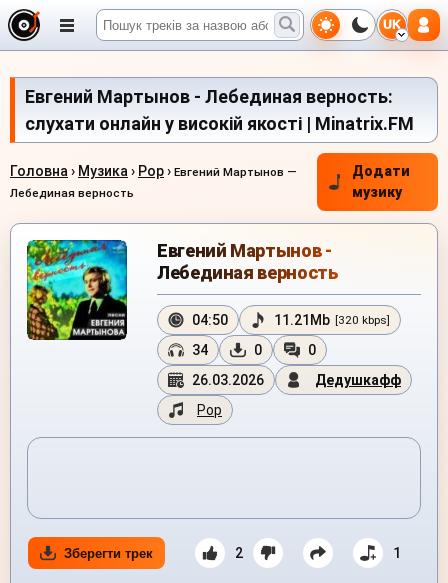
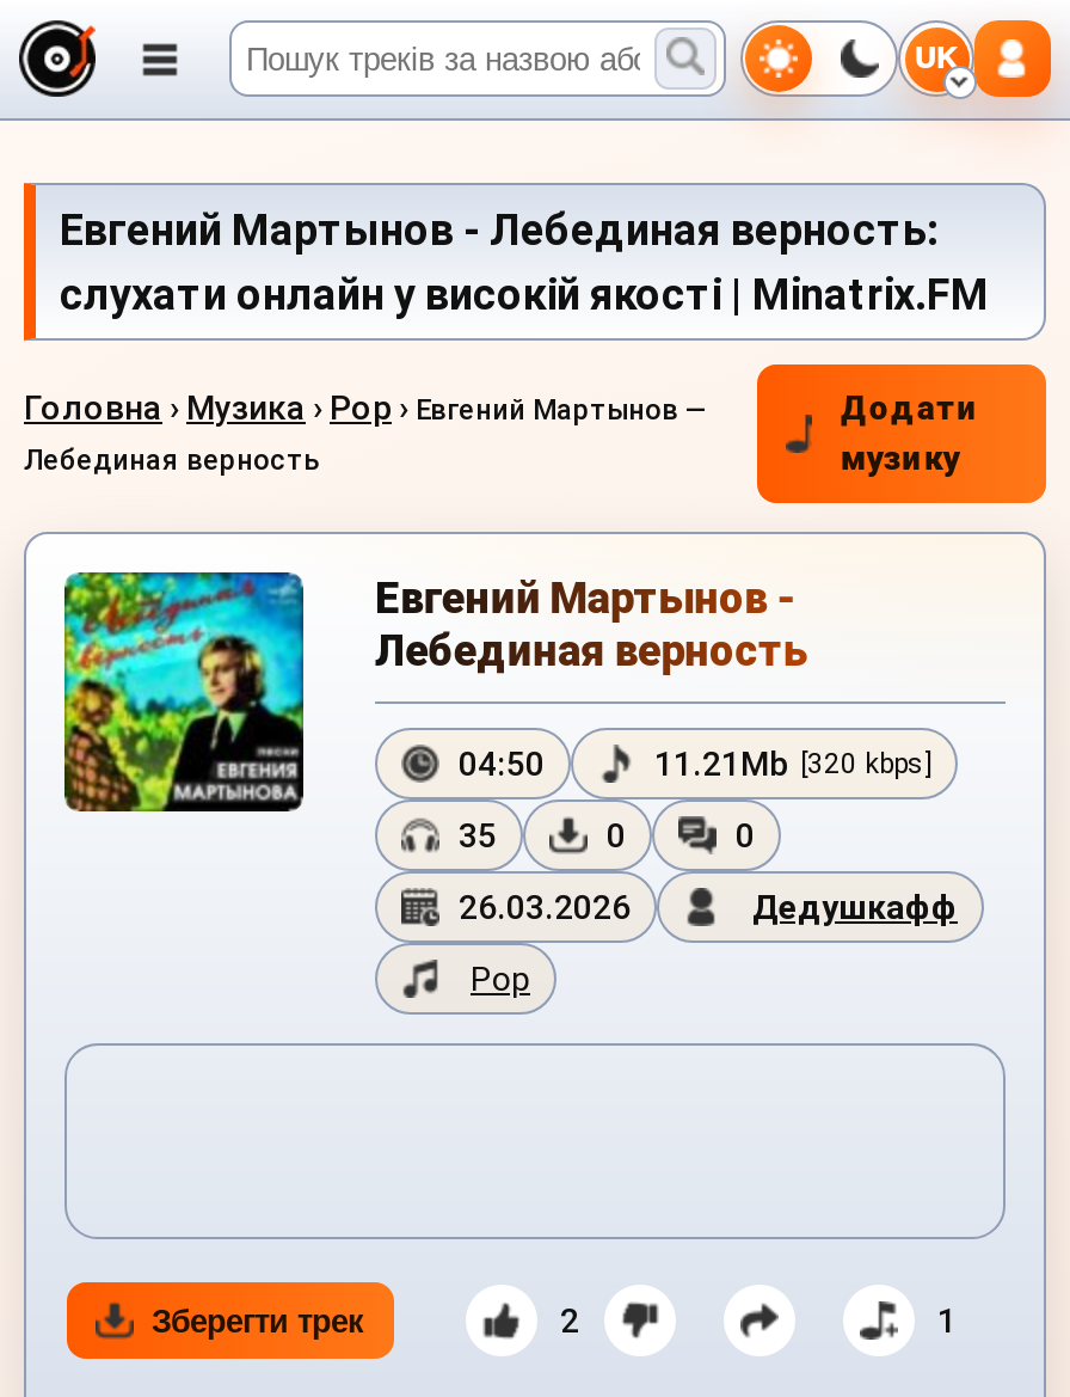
- 34
+ 35
